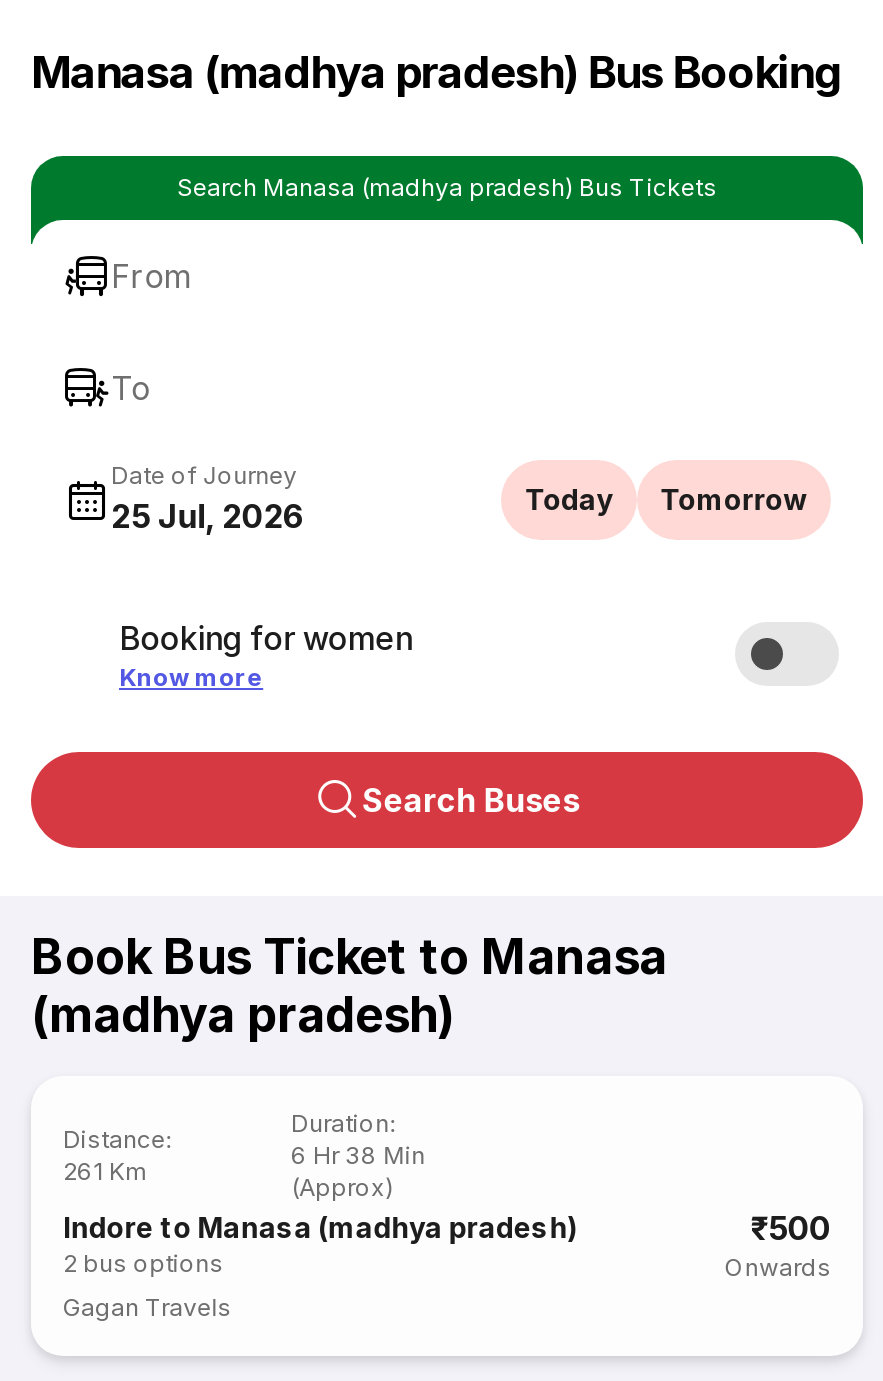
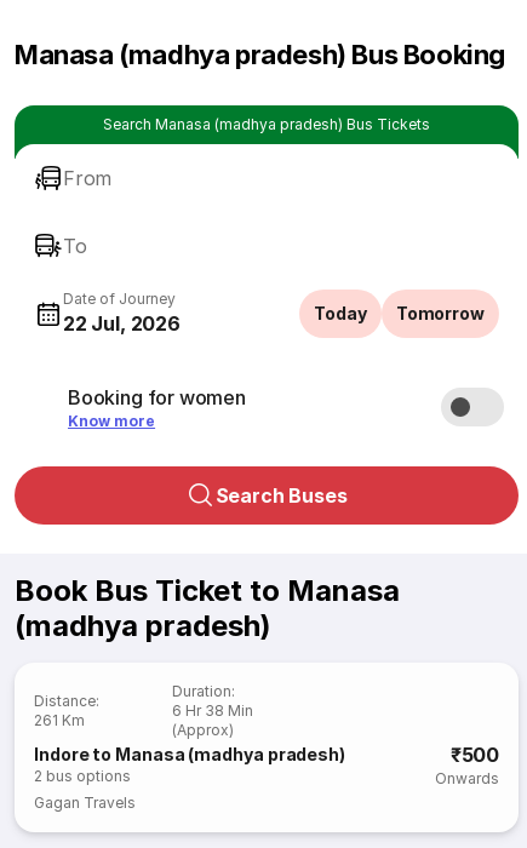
- 25 Jul, 2026
+ 22 Jul, 2026
